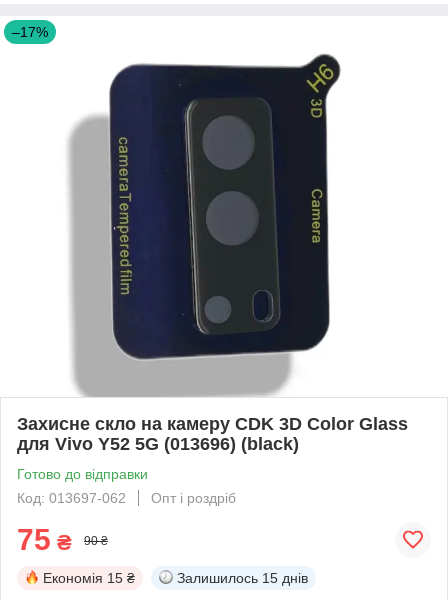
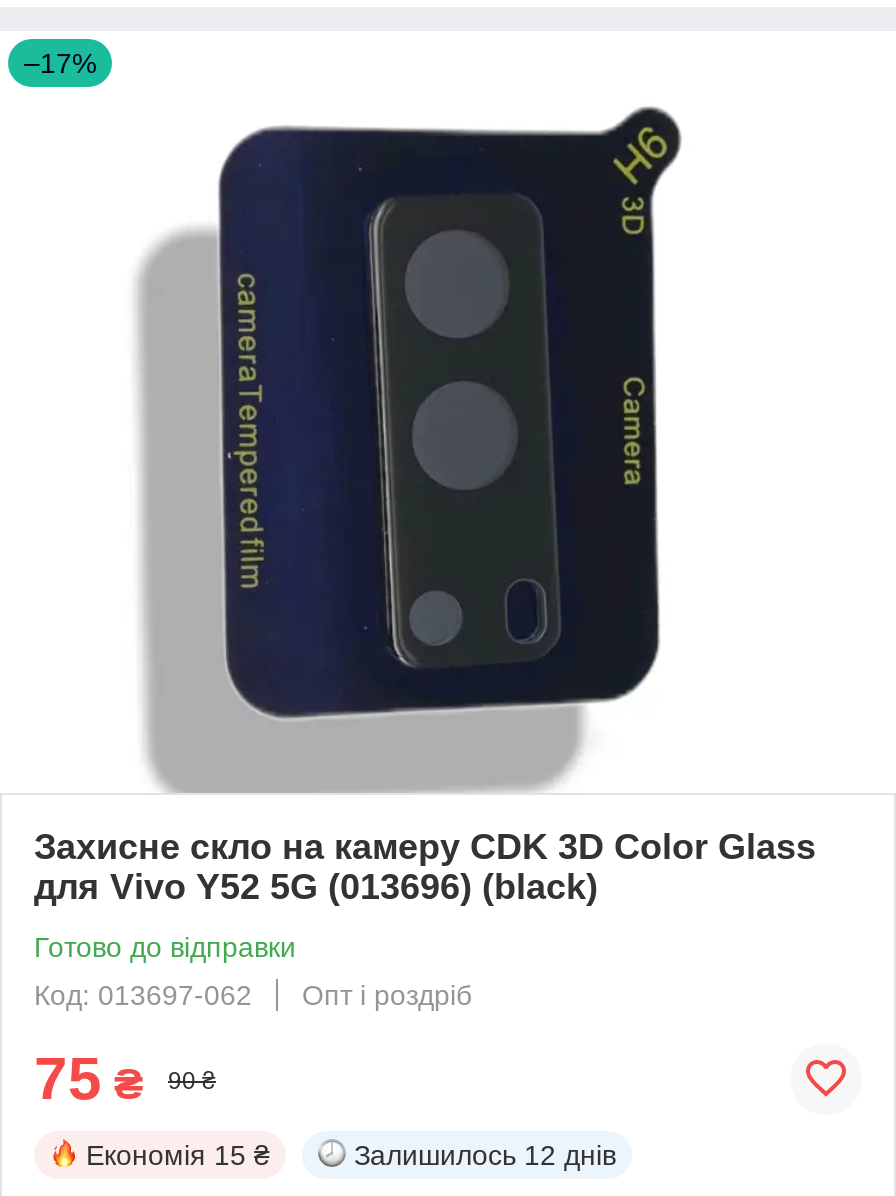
- Залишилось 15 днів
+ Залишилось 12 днів
